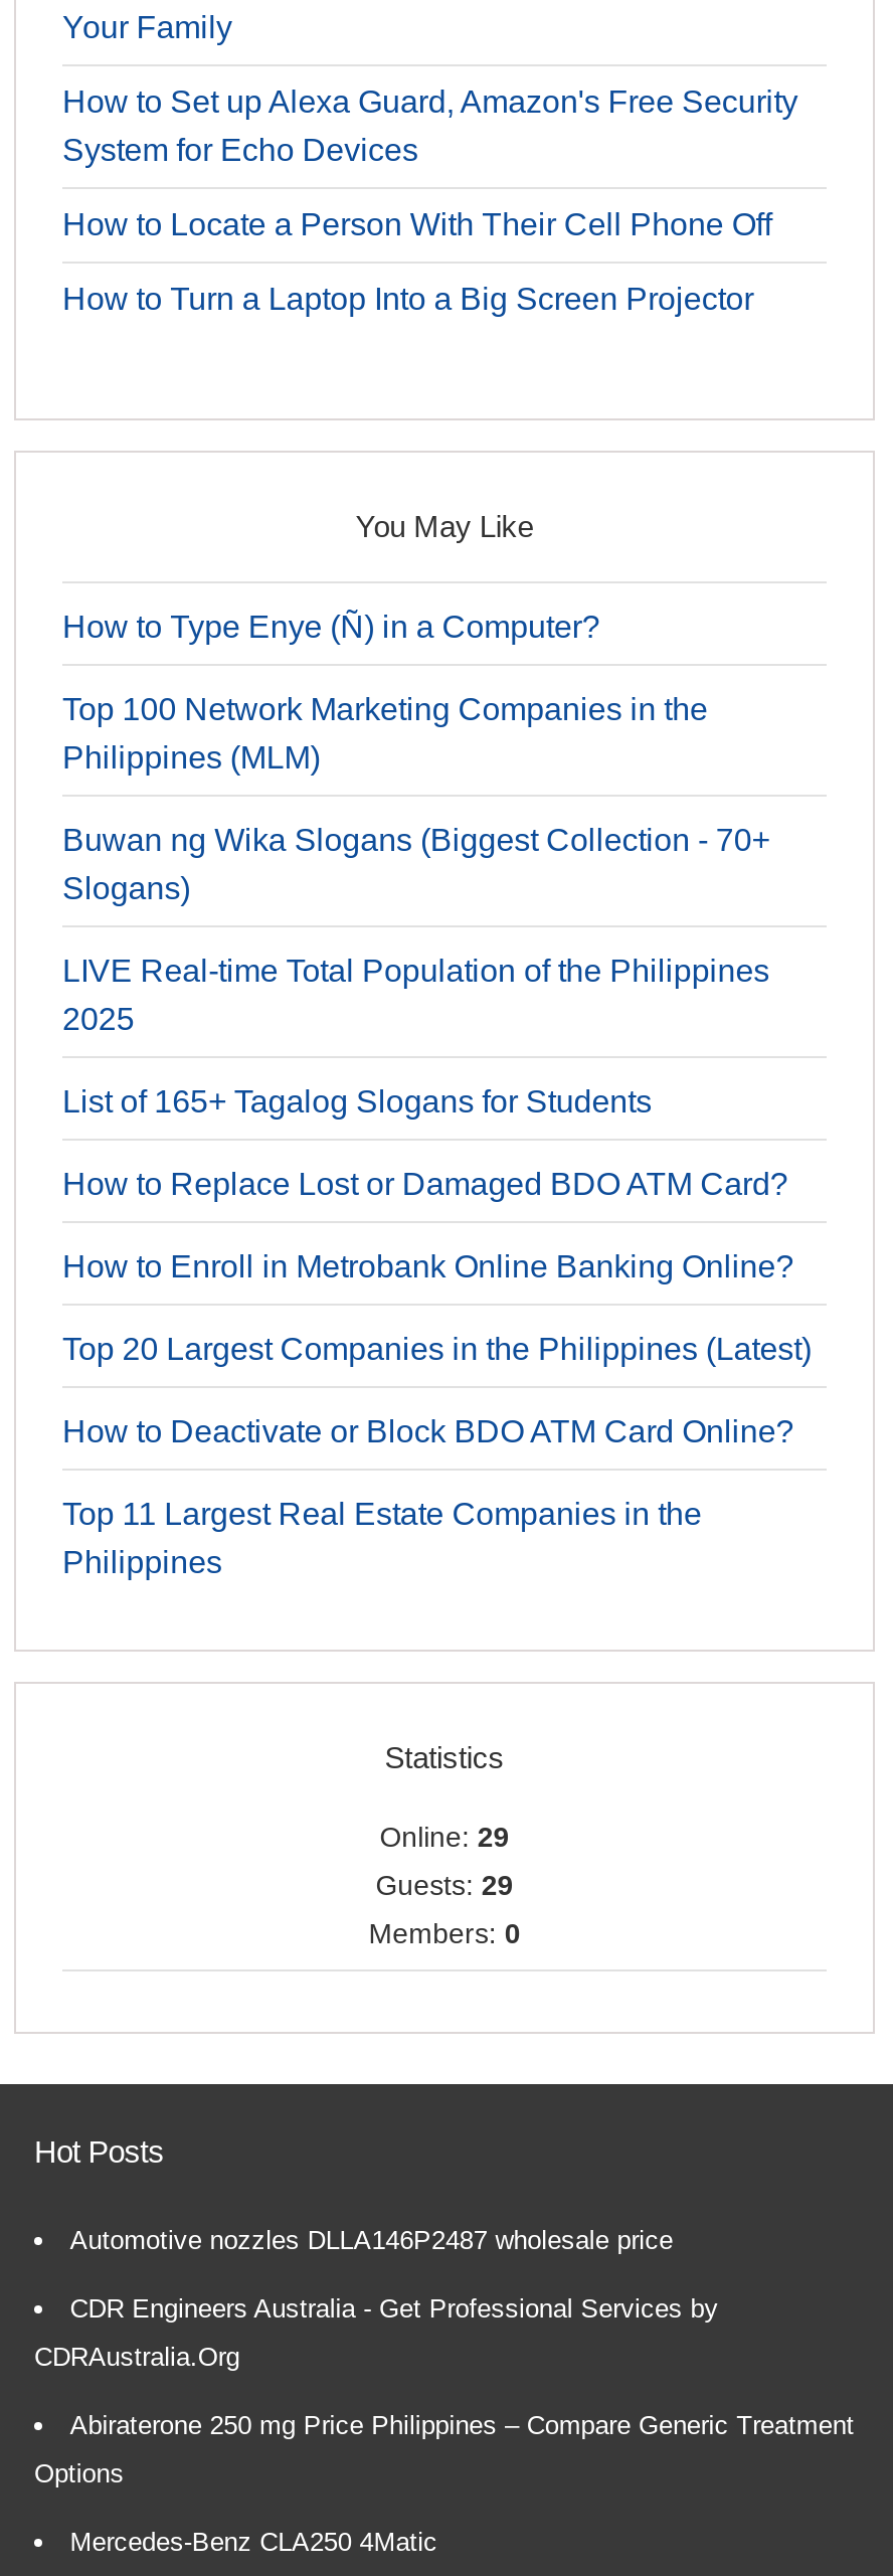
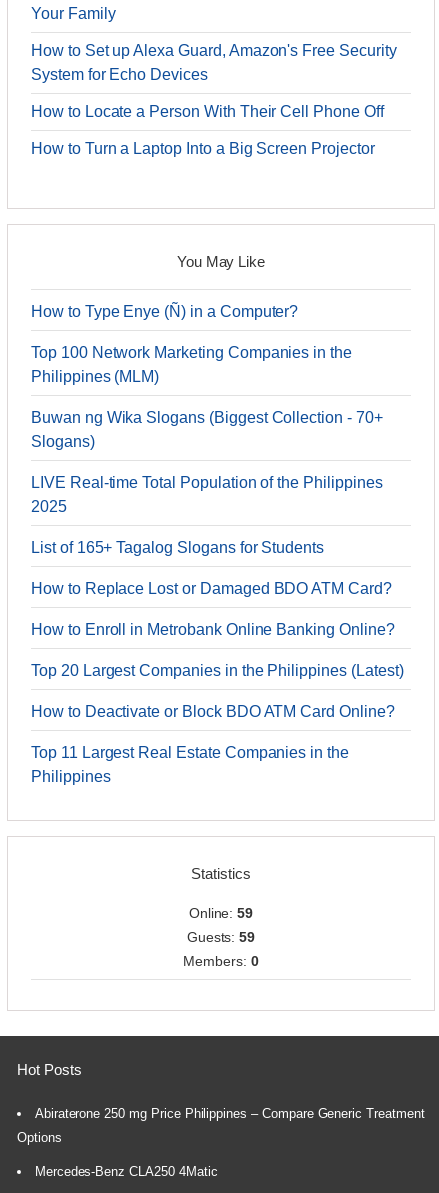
- Online: 29
+ Online: 59

- Guests: 29
+ Guests: 59

- Automotive nozzles DLLA146P2487 wholesale price
- CDR Engineers Australia - Get Professional Services by
- CDRAustralia.Org
